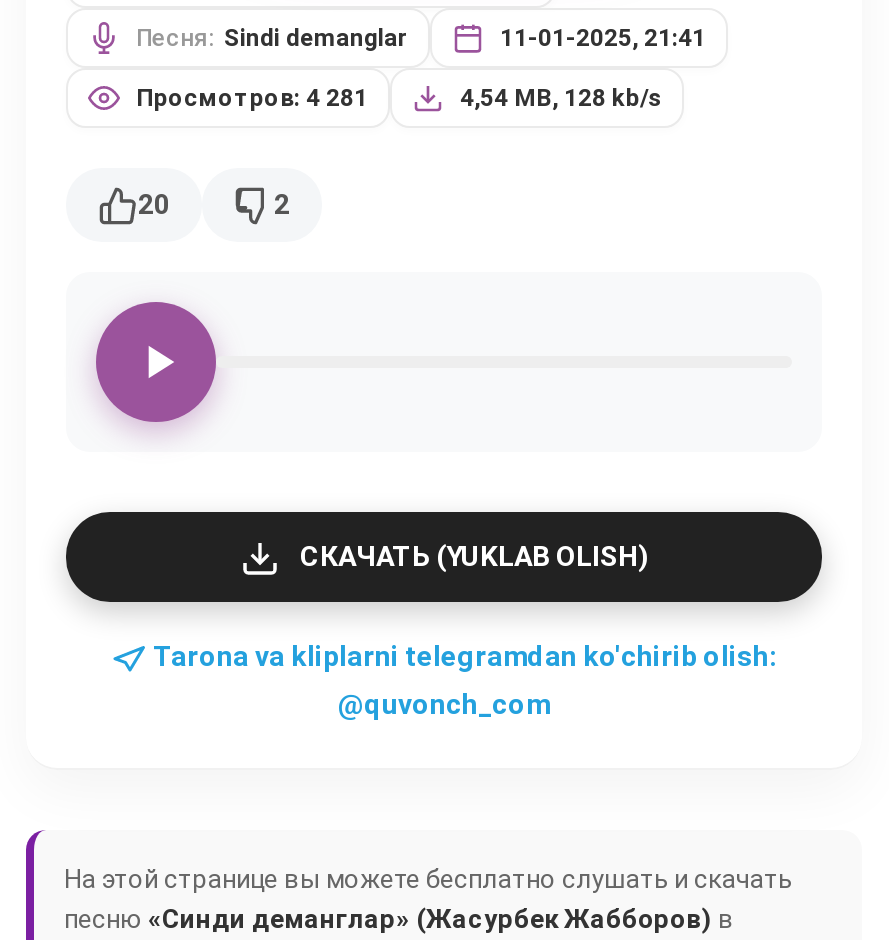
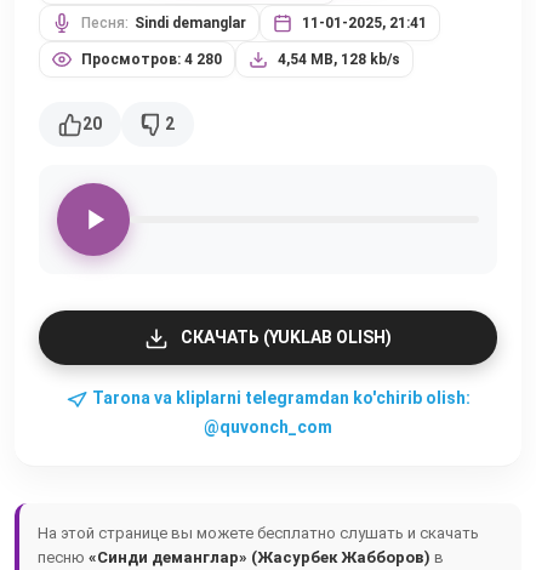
- Просмотров: 4 281
+ Просмотров: 4 280
